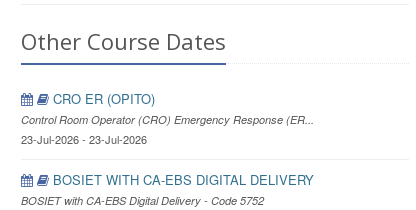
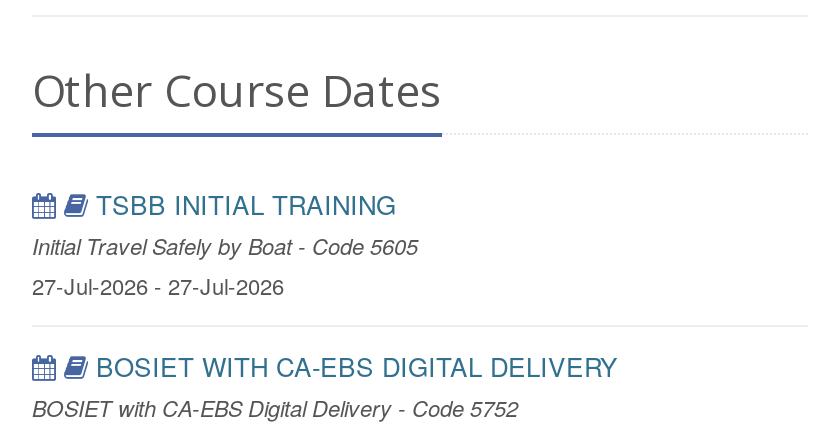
- CRO ER (OPITO)
- Control Room Operator (CRO) Emergency Response (ER...
- 23-Jul-2026 - 23-Jul-2026
+ TSBB INITIAL TRAINING
+ Initial Travel Safely by Boat - Code 5605
+ 27-Jul-2026 - 27-Jul-2026
